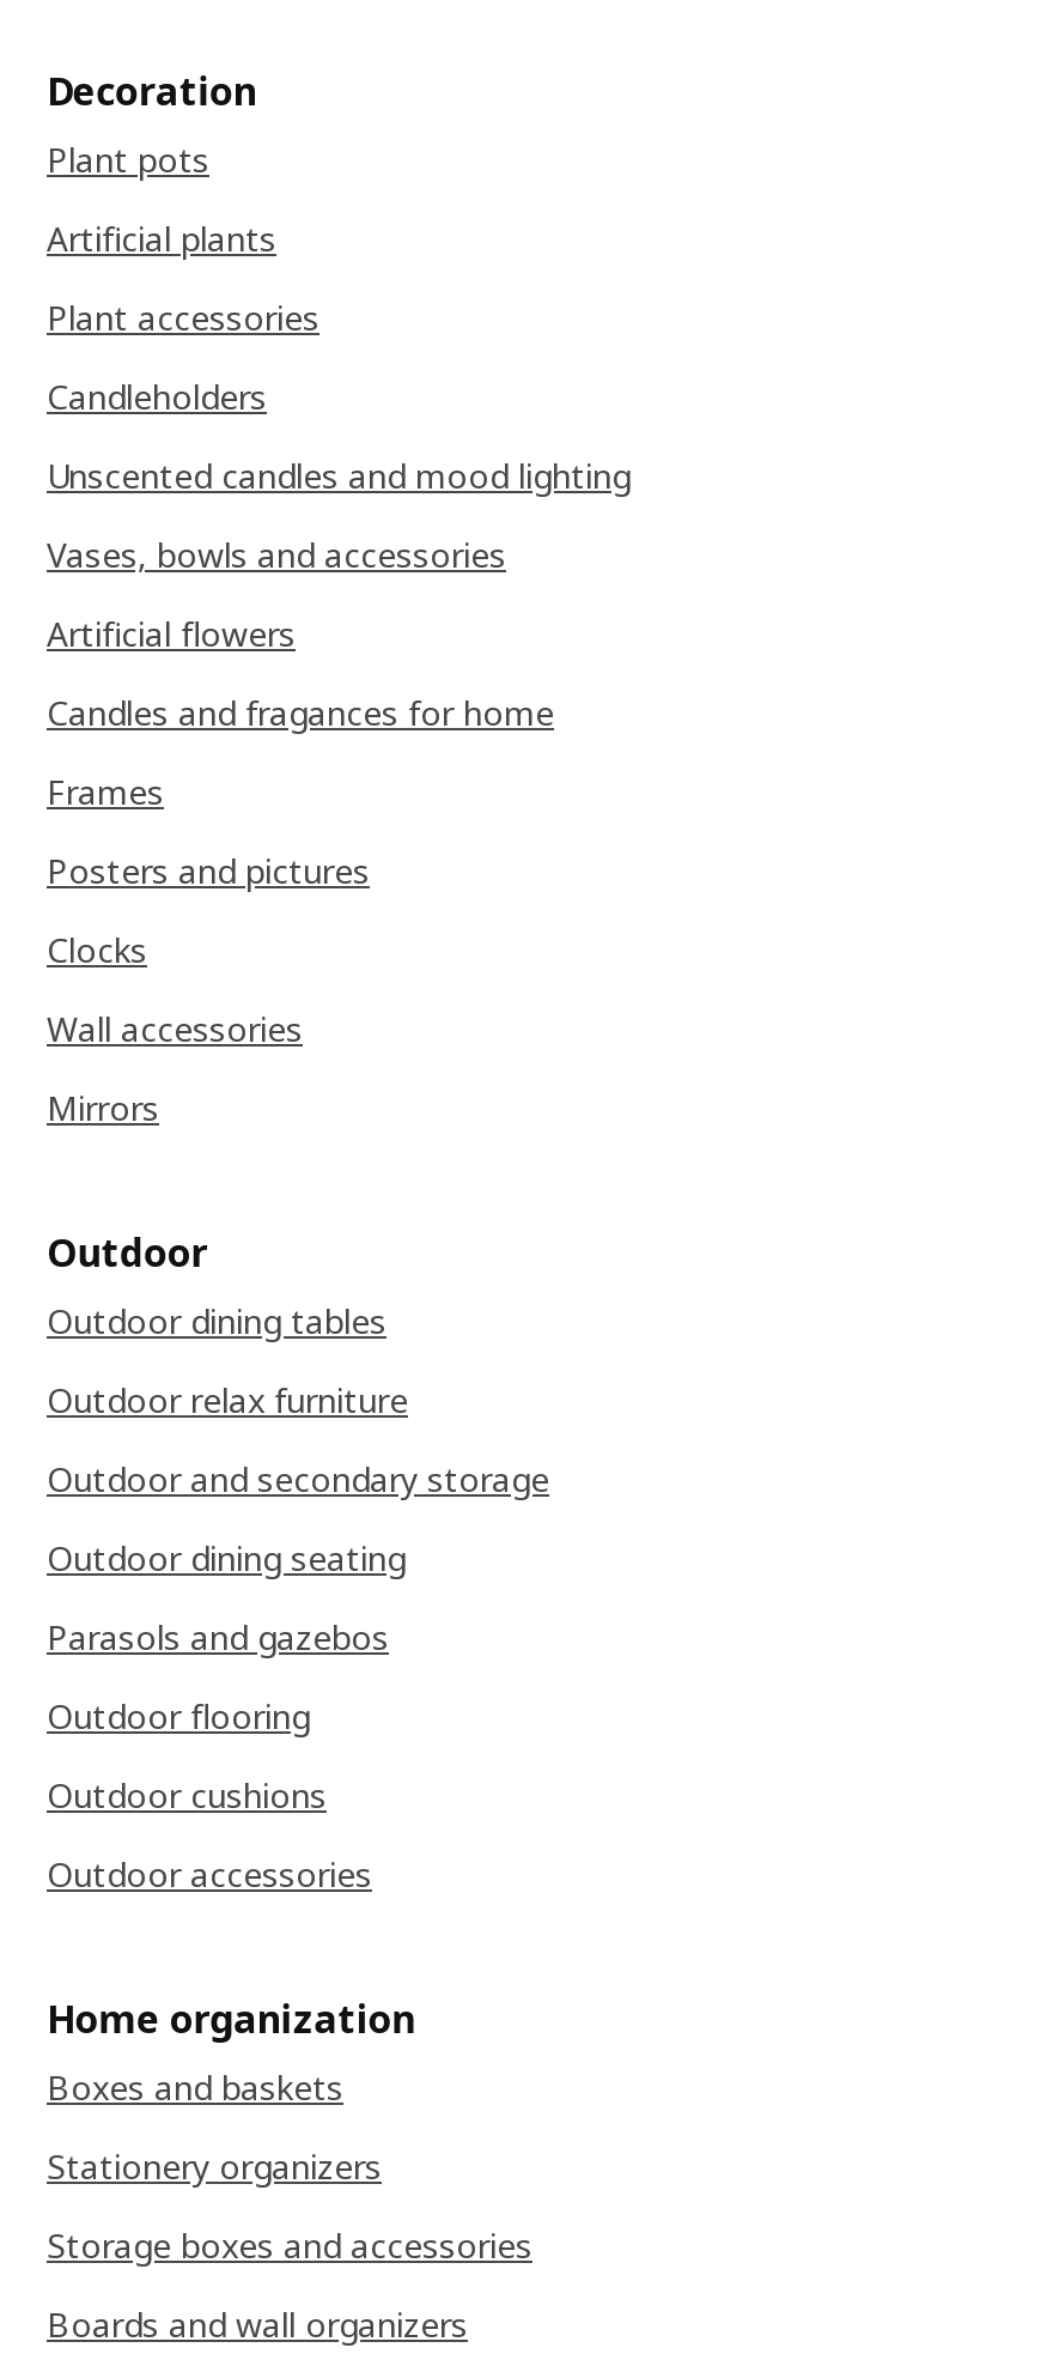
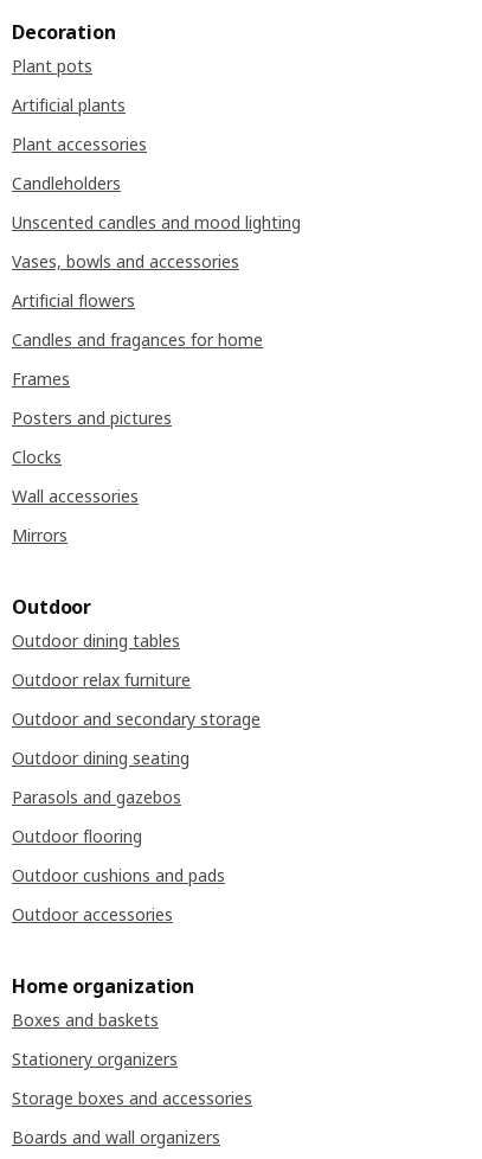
- Outdoor cushions
+ Outdoor cushions and pads
